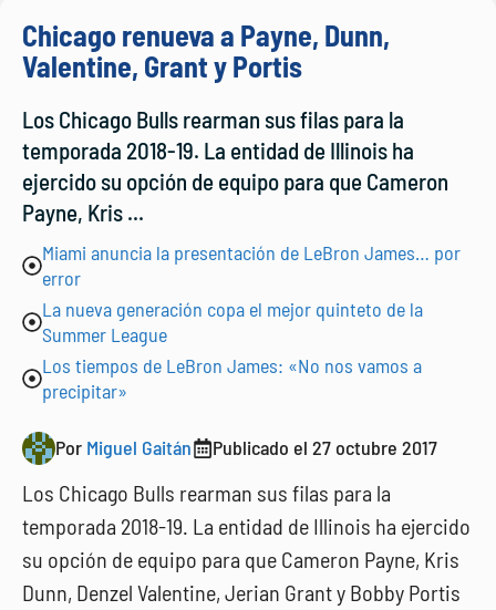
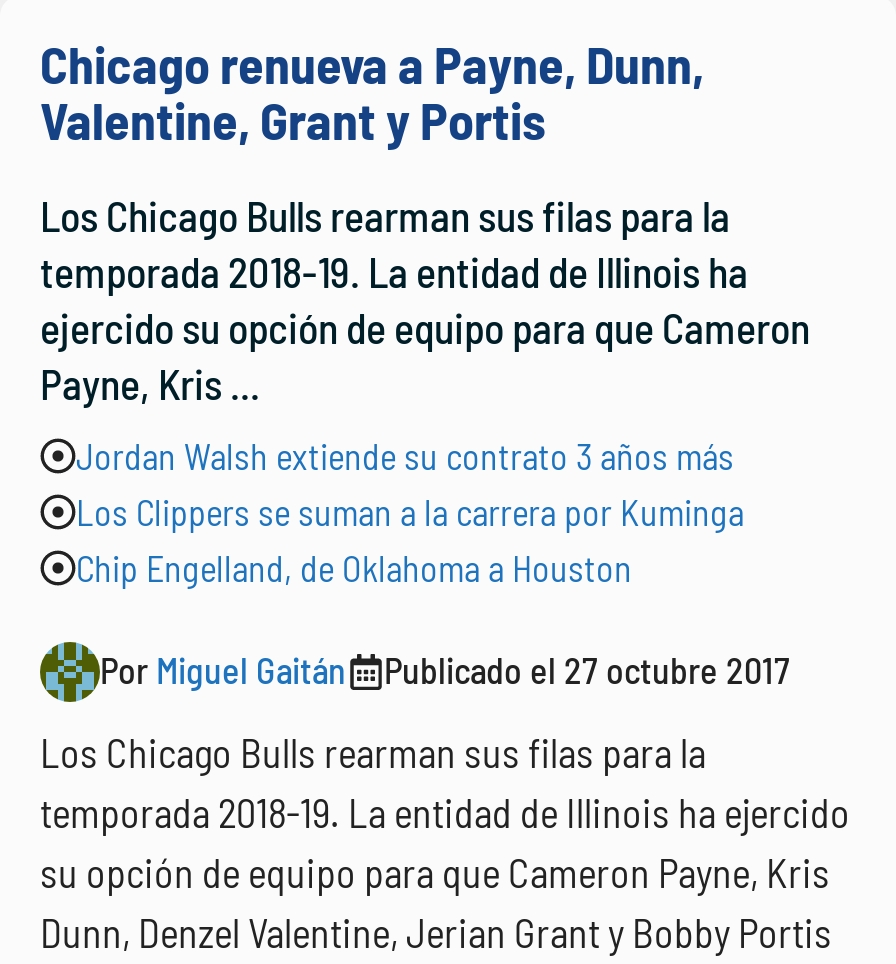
- Miami anuncia la presentación de LeBron James… por
- error
- La nueva generación copa el mejor quinteto de la
- Summer League
- Los tiempos de LeBron James: «No nos vamos a
- precipitar»
+ Jordan Walsh extiende su contrato 3 años más
+ Los Clippers se suman a la carrera por Kuminga
+ Chip Engelland, de Oklahoma a Houston
